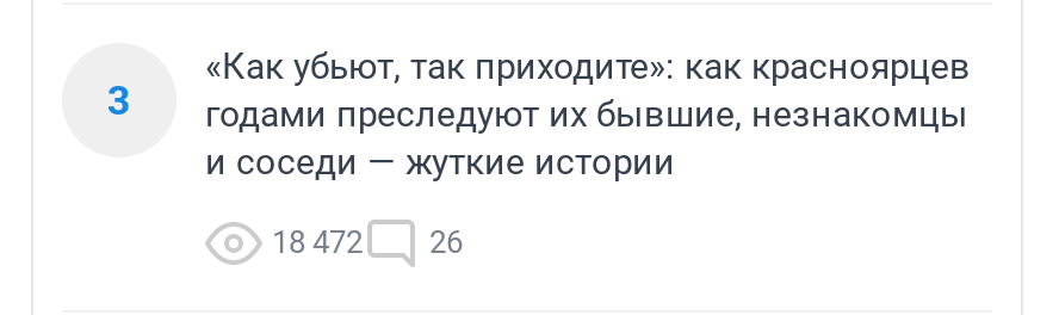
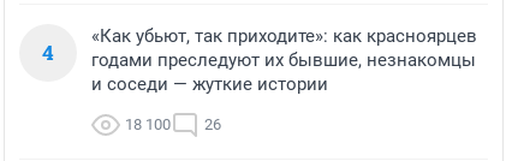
- 3 годами преследуют их бывшие, незнакомцы
+ 4 годами преследуют их бывшие, незнакомцы

- 18 472 26
+ 18 100 26
